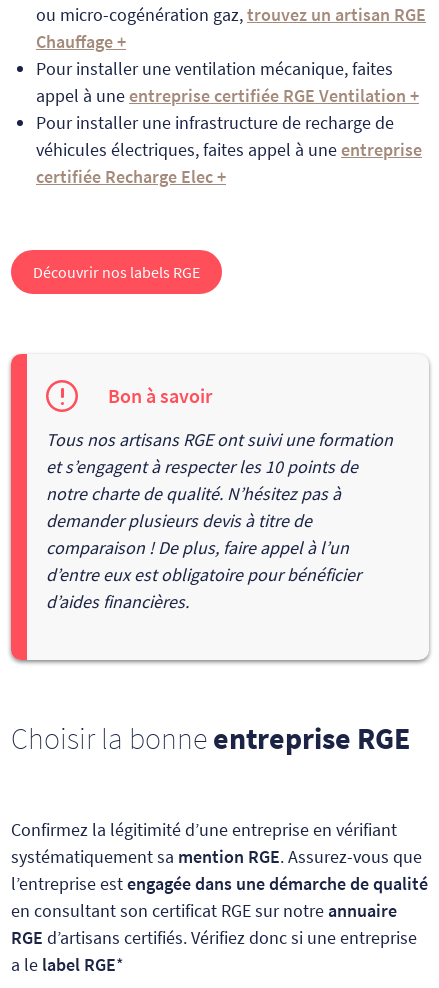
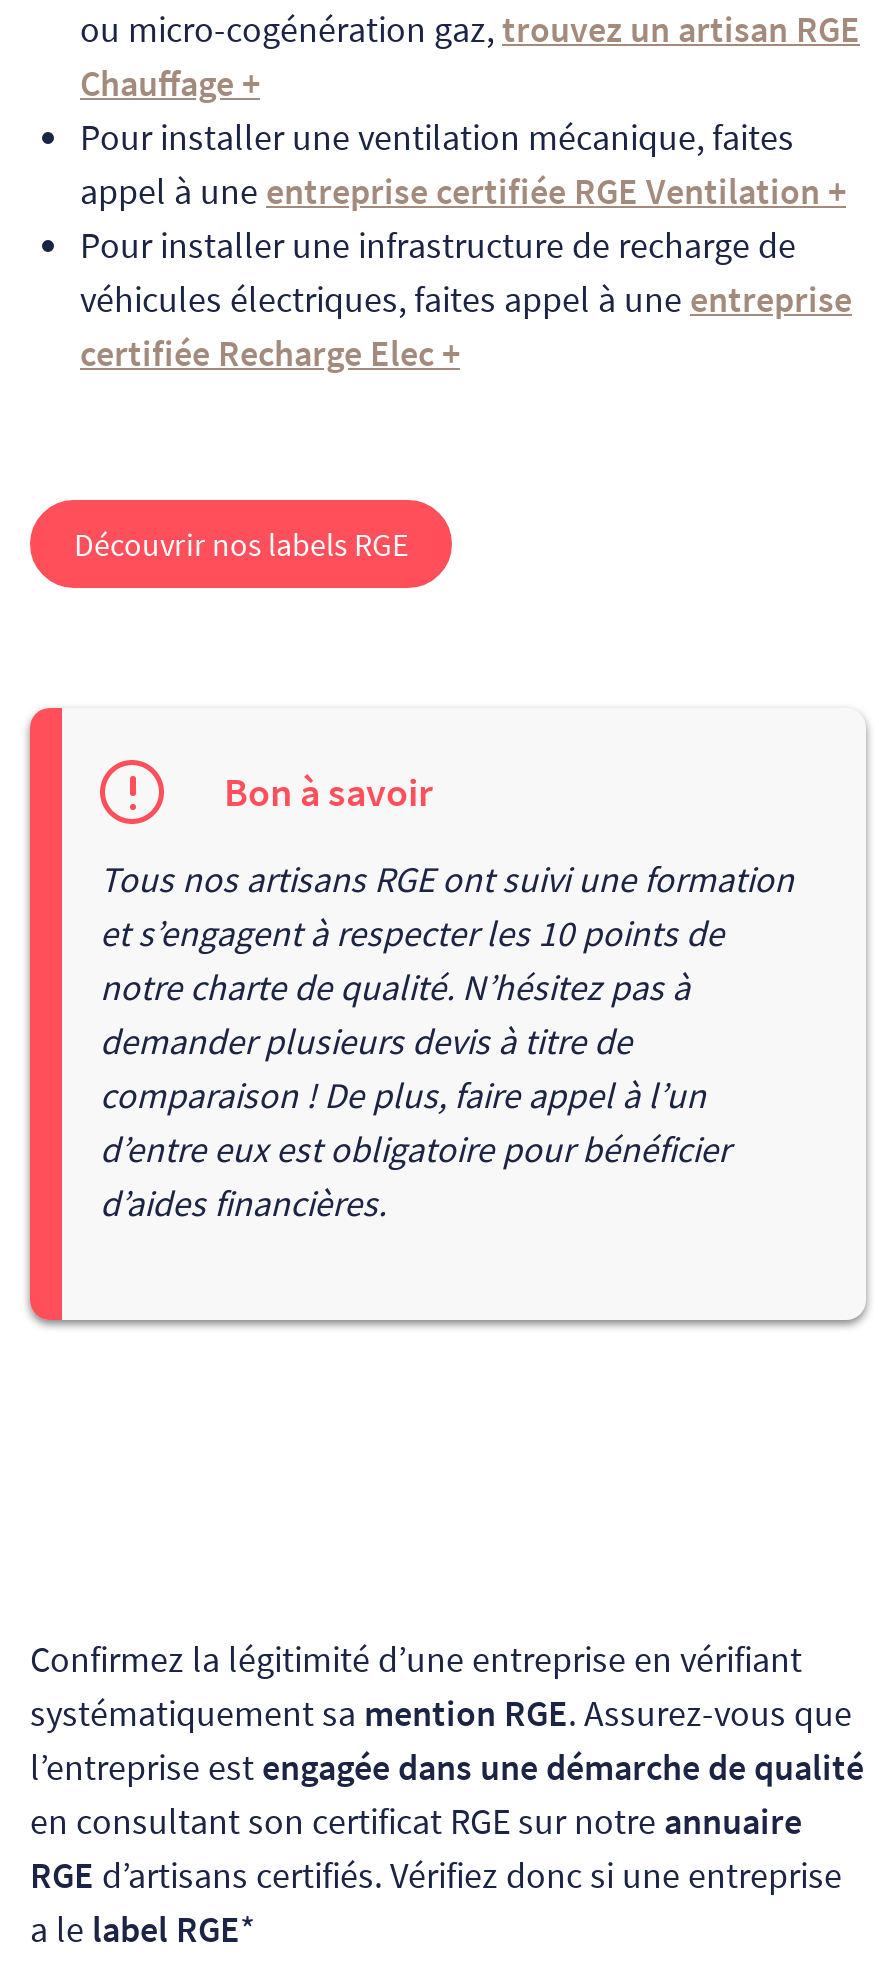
- Choisir la bonne entreprise RGE
